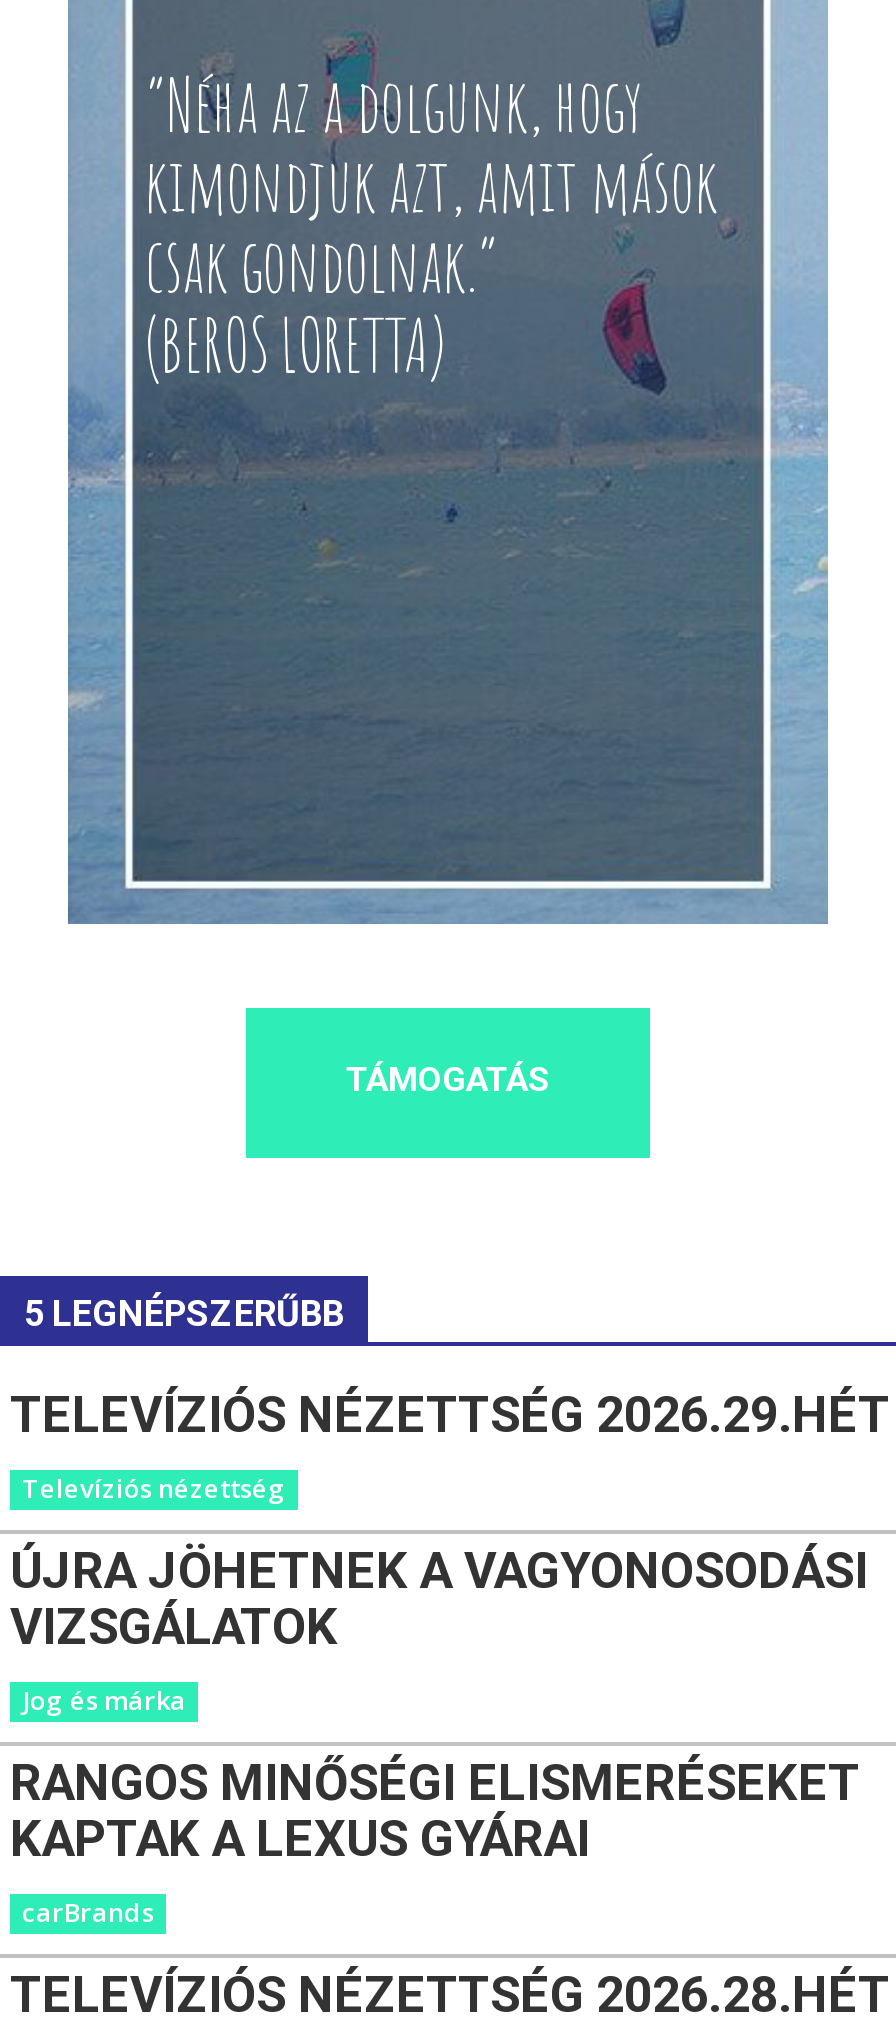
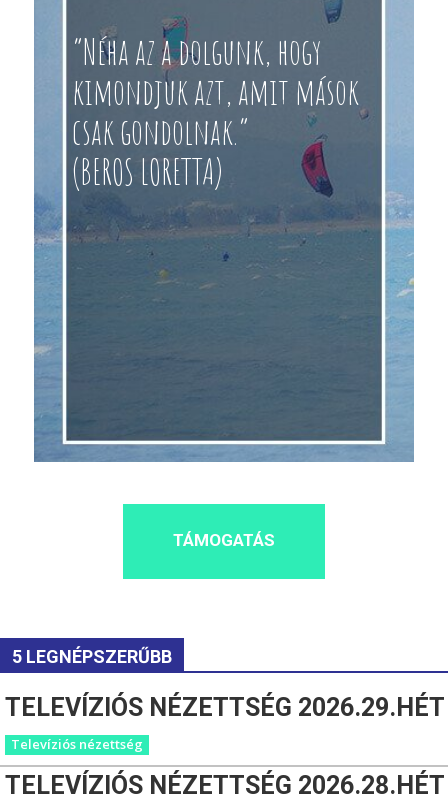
- ÚJRA JÖHETNEK A VAGYONOSODÁSI
- VIZSGÁLATOK
- Jog és márka
- RANGOS MINŐSÉGI ELISMERÉSEKET
- KAPTAK A LEXUS GYÁRAI
- carBrands
